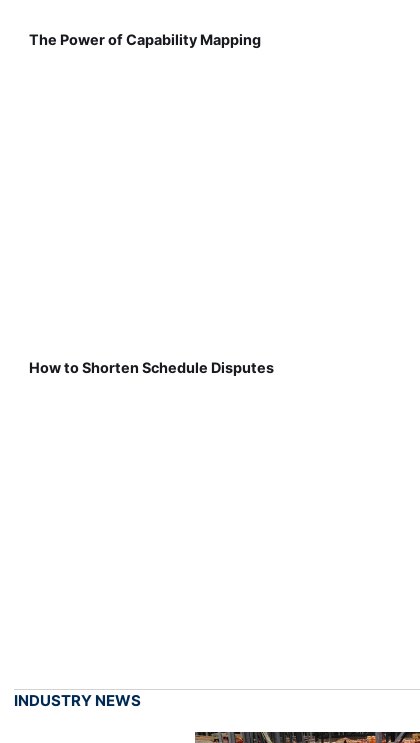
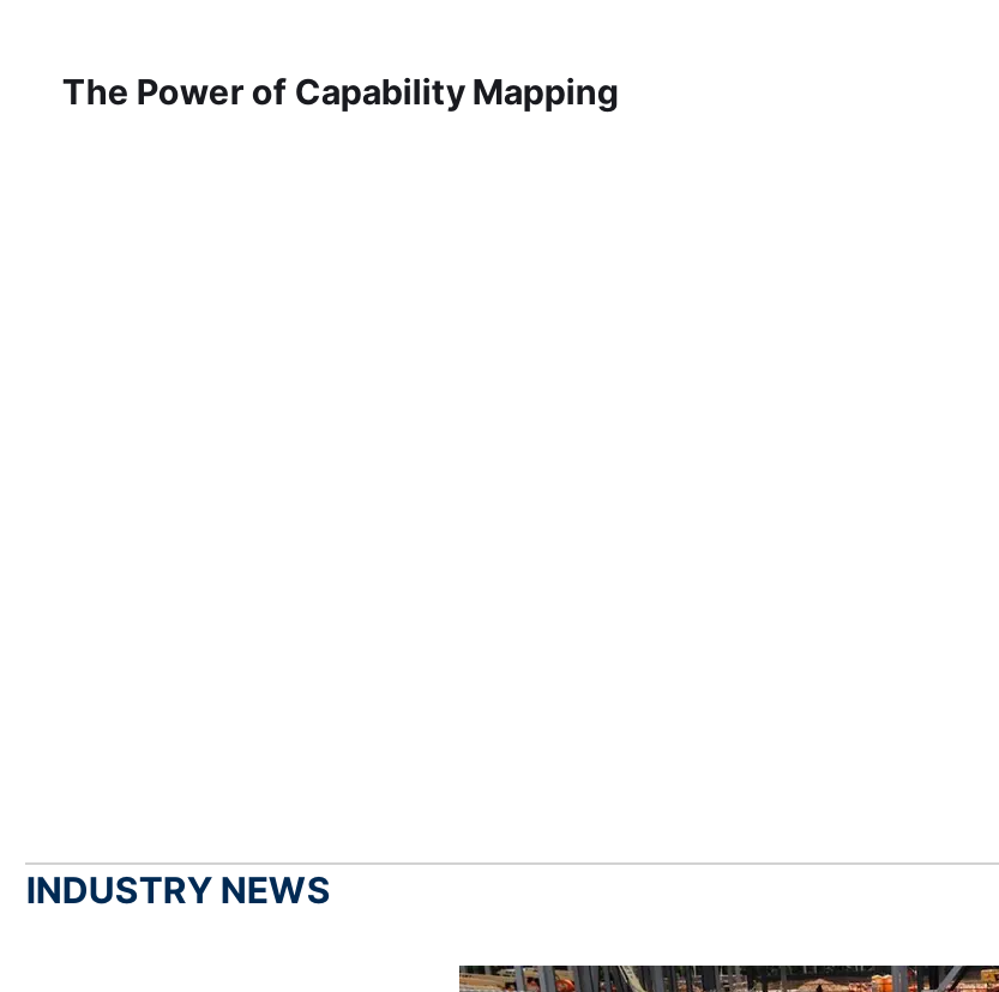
- How to Shorten Schedule Disputes
